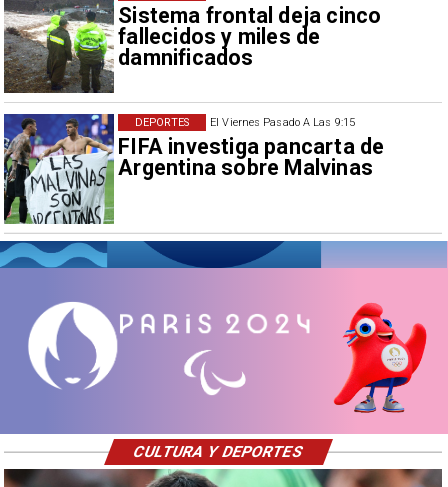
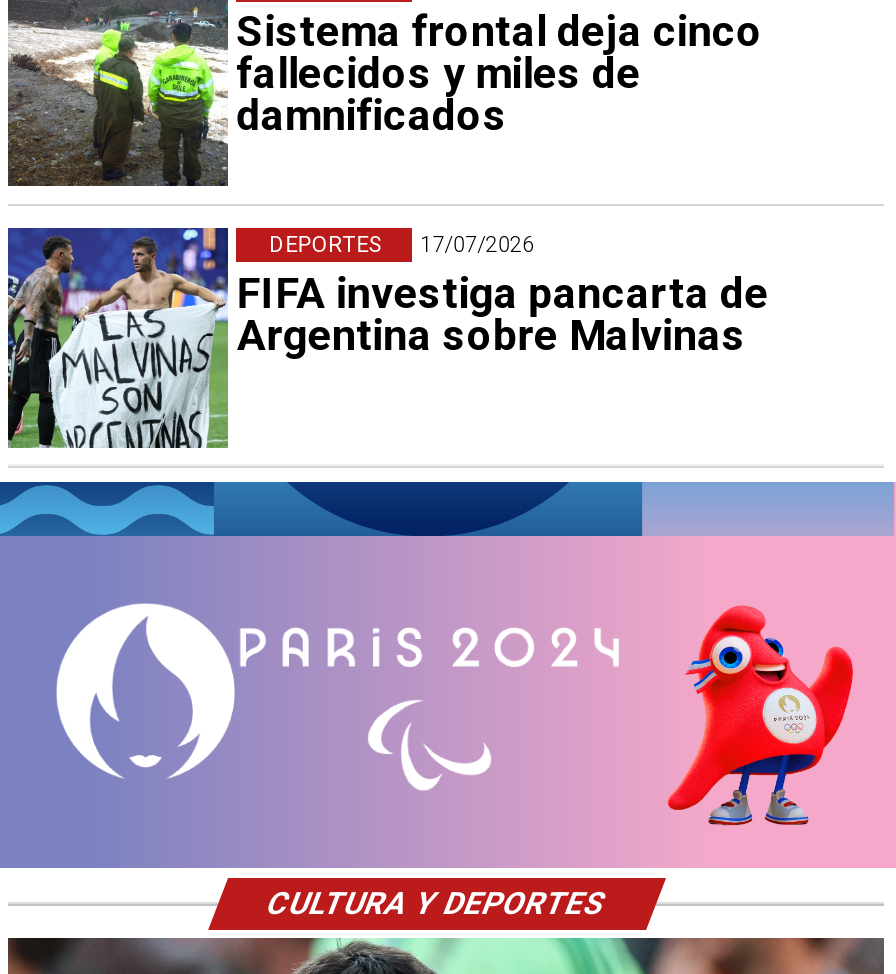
- El Viernes Pasado A Las 9:15
+ 17/07/2026
